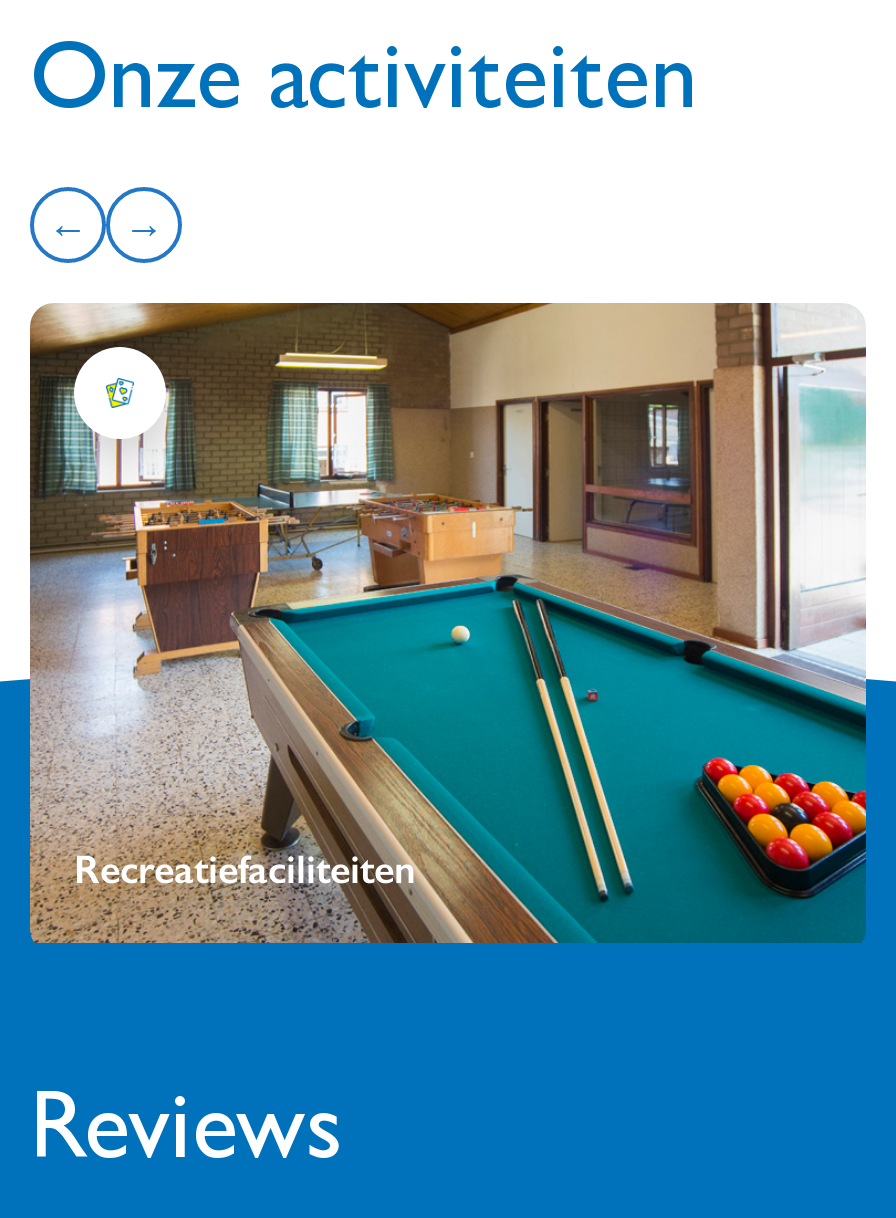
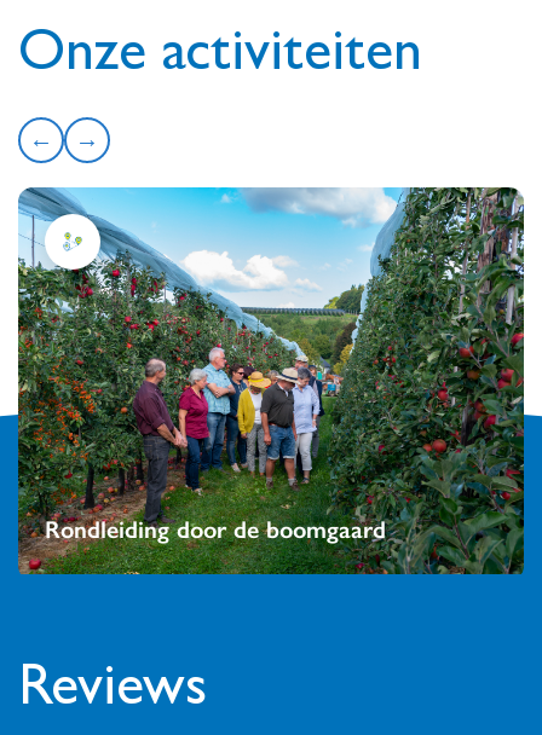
- [image]
- Recreatiefaciliteiten
+ [image]
+ Rondleiding door de boomgaard
